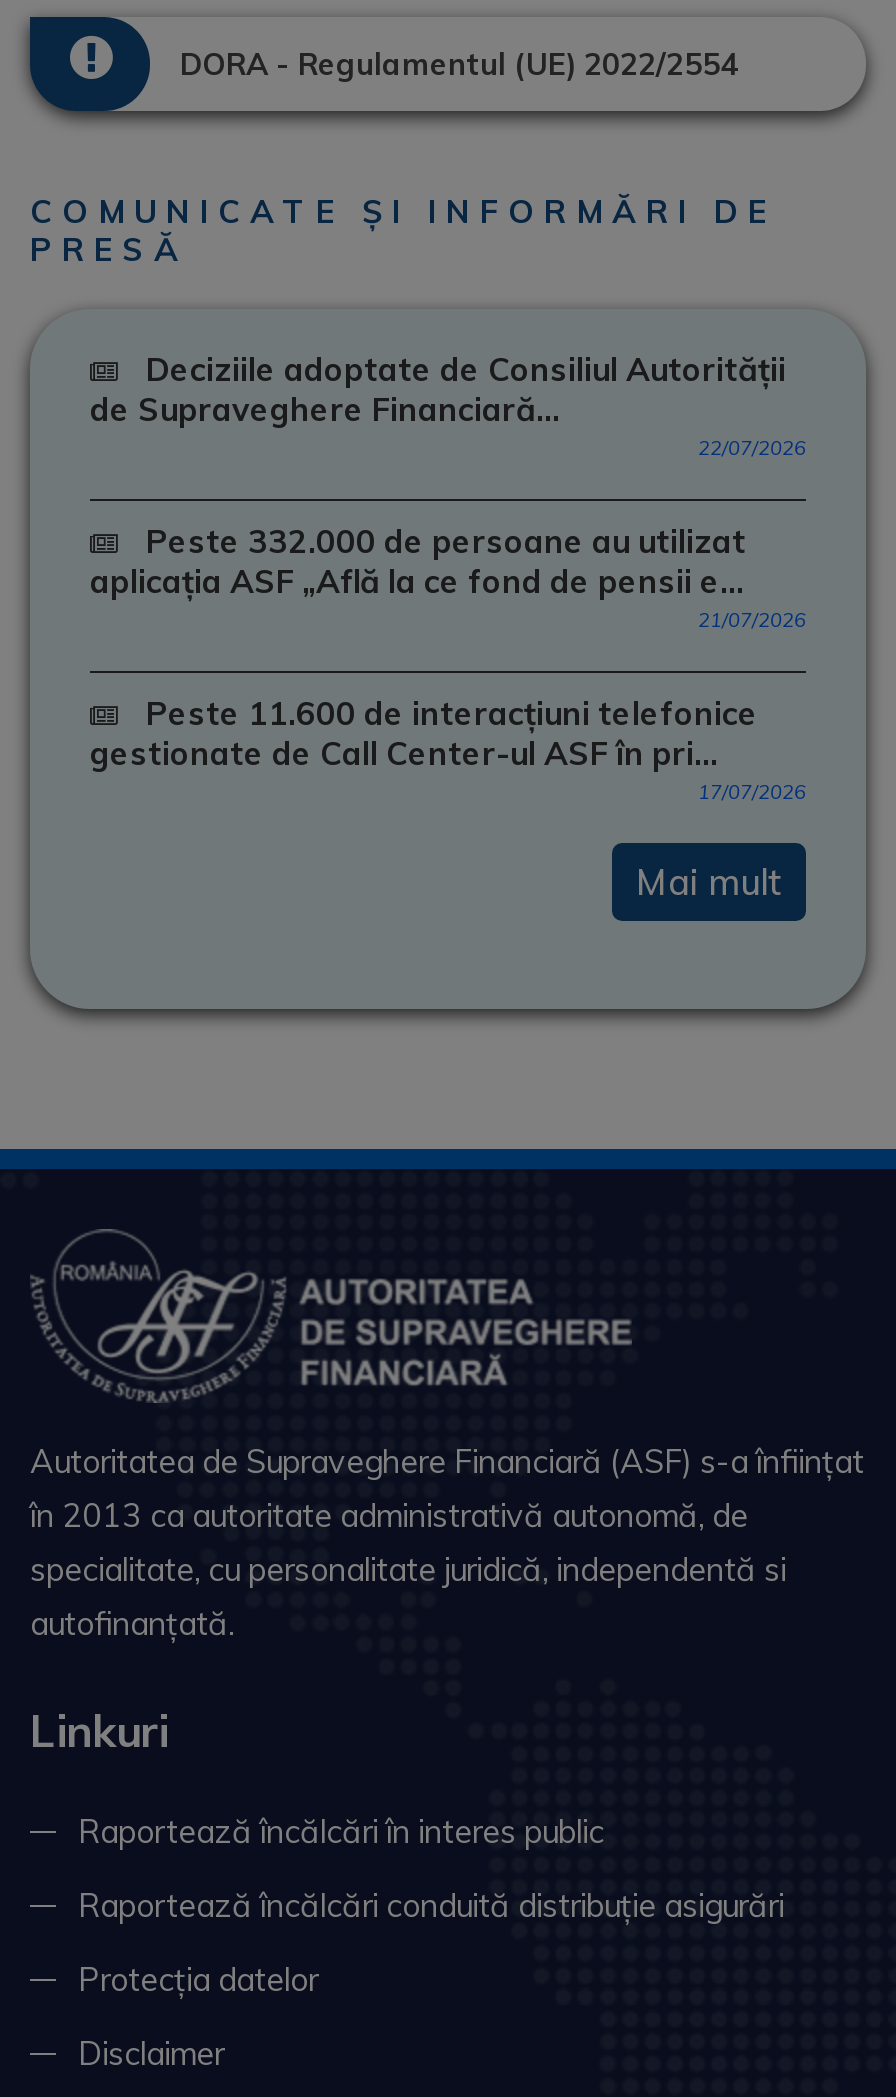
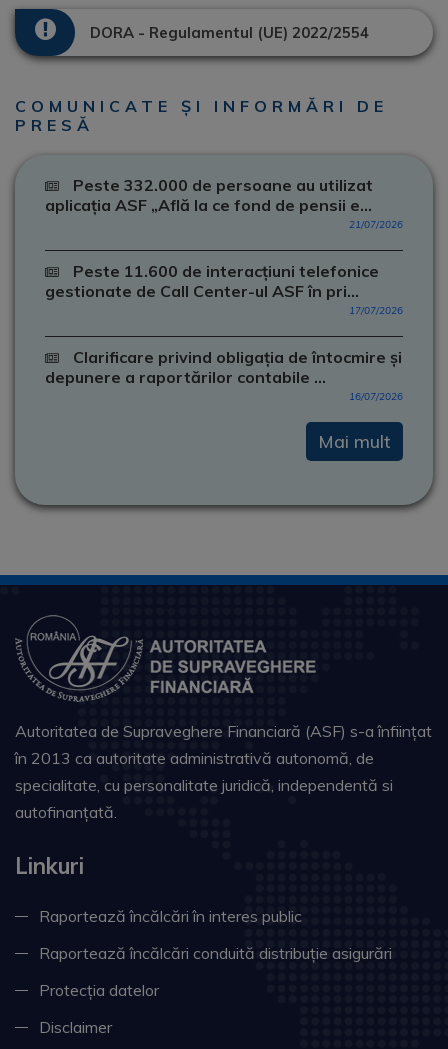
- Deciziile adoptate de Consiliul Autorității
- de Supraveghere Financiară...
- 22/07/2026

moved up: Peste 332.000 de persoane au utilizat | aplicația ASF „Află la ce fond de pensii e... | 21/07/2026 | Peste 11.600 de interacțiuni telefonice | gestionate de Call Center-ul ASF în pri... | 17/07/2026

+ Clarificare privind obligația de întocmire și
+ depunere a raportărilor contabile ...
+ 16/07/2026
